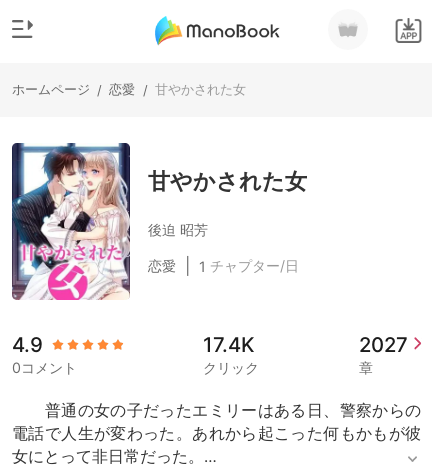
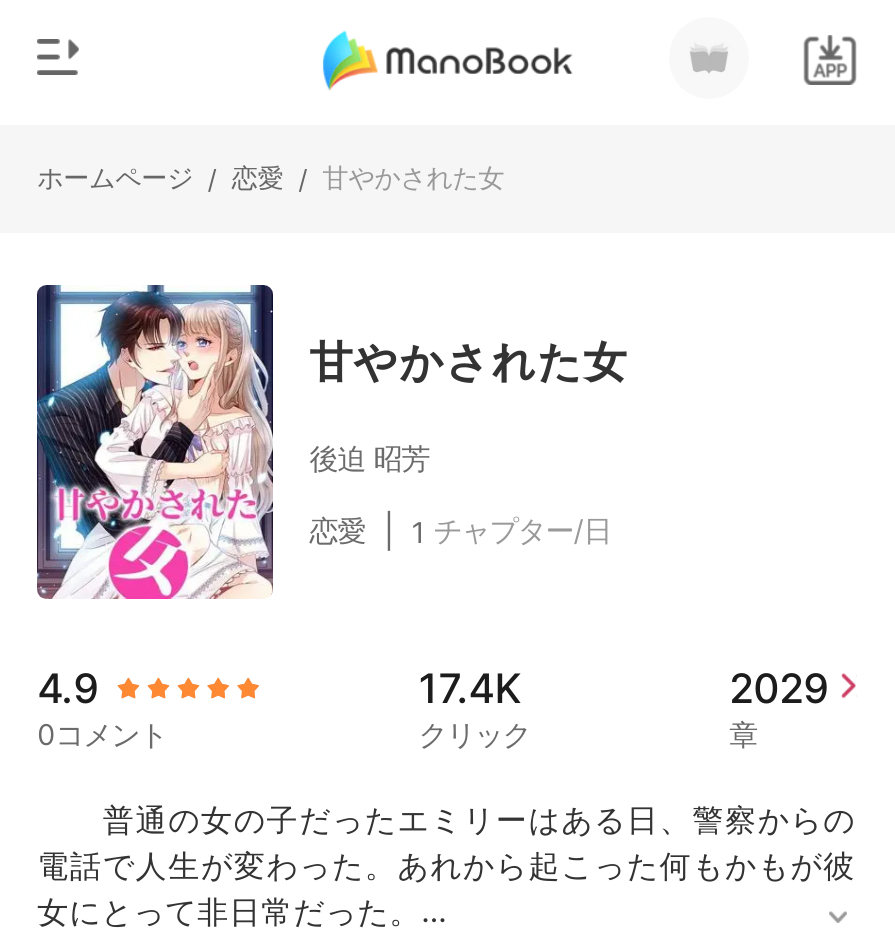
- 2027
+ 2029
